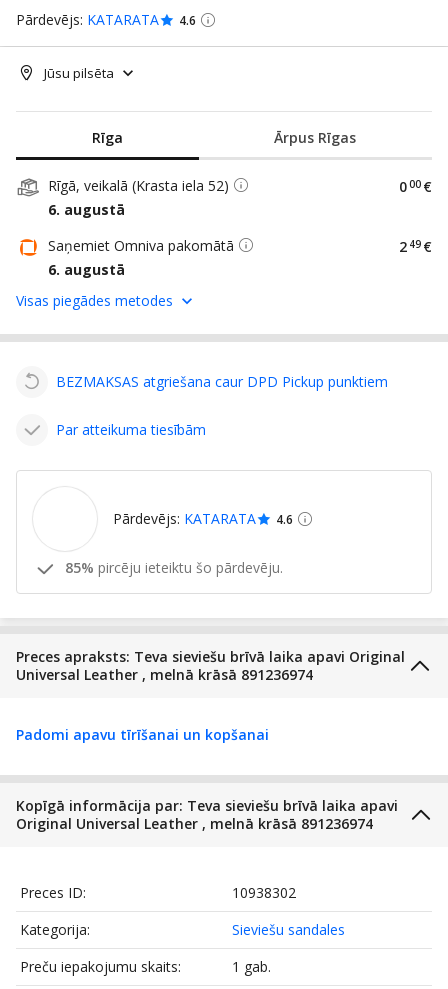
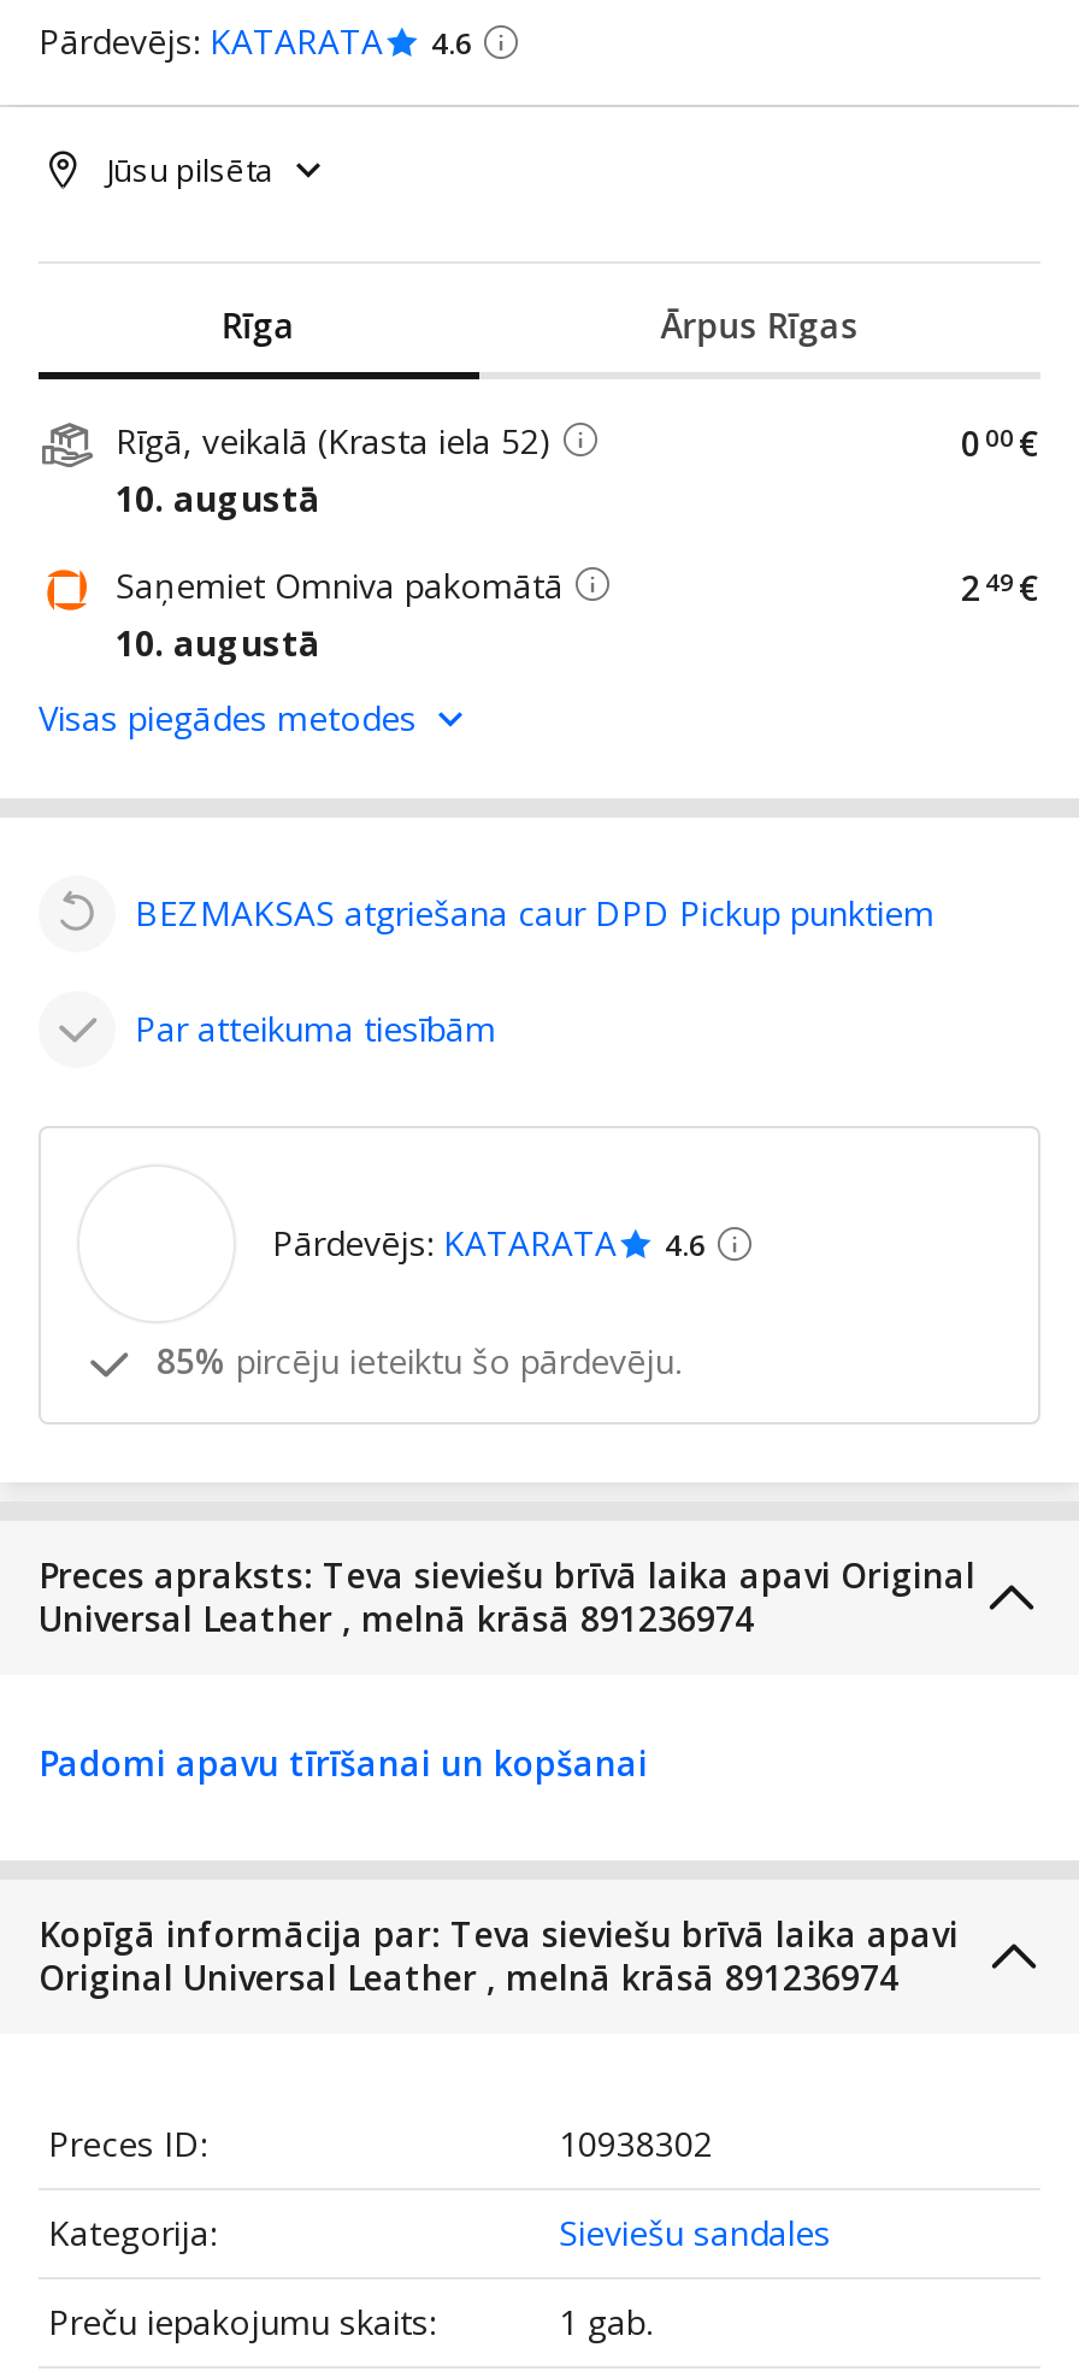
- 6. augustā
+ 10. augustā

- 6. augustā
+ 10. augustā
